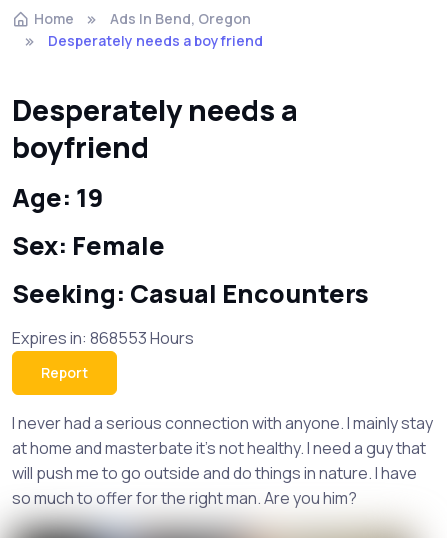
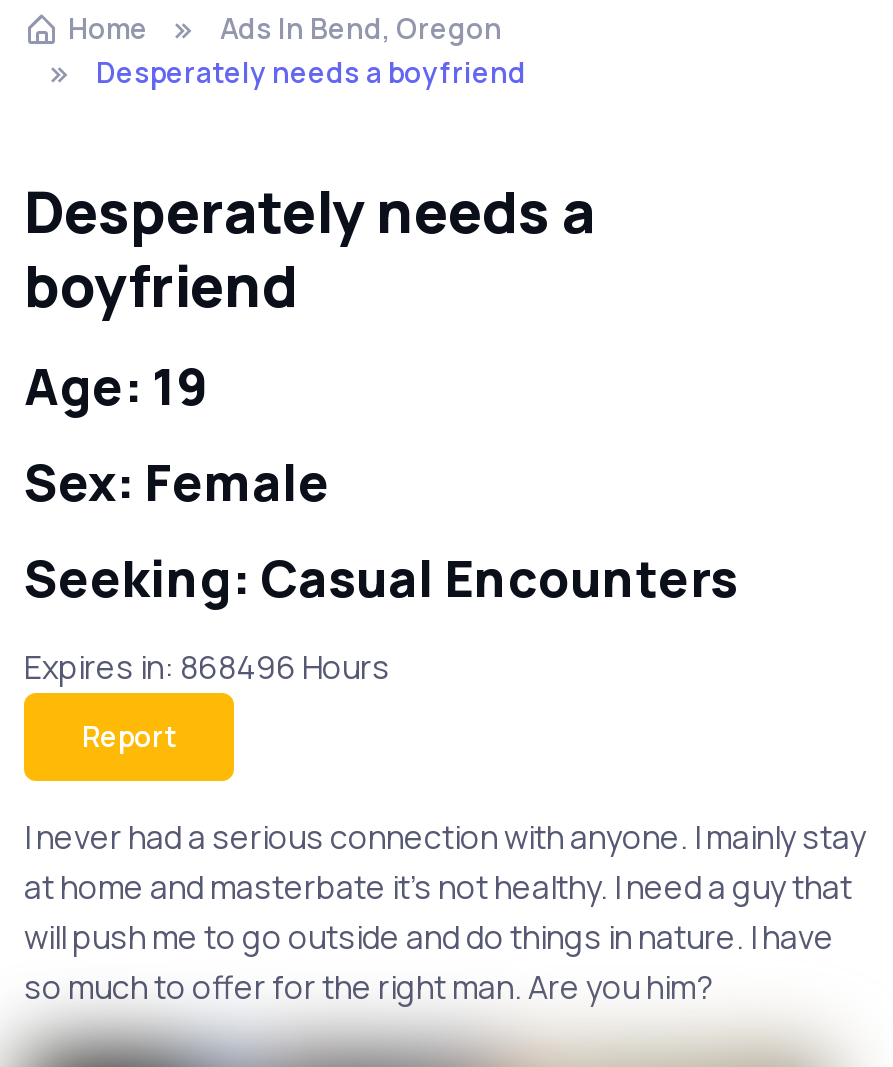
- Expires in: 868553 Hours
+ Expires in: 868496 Hours
